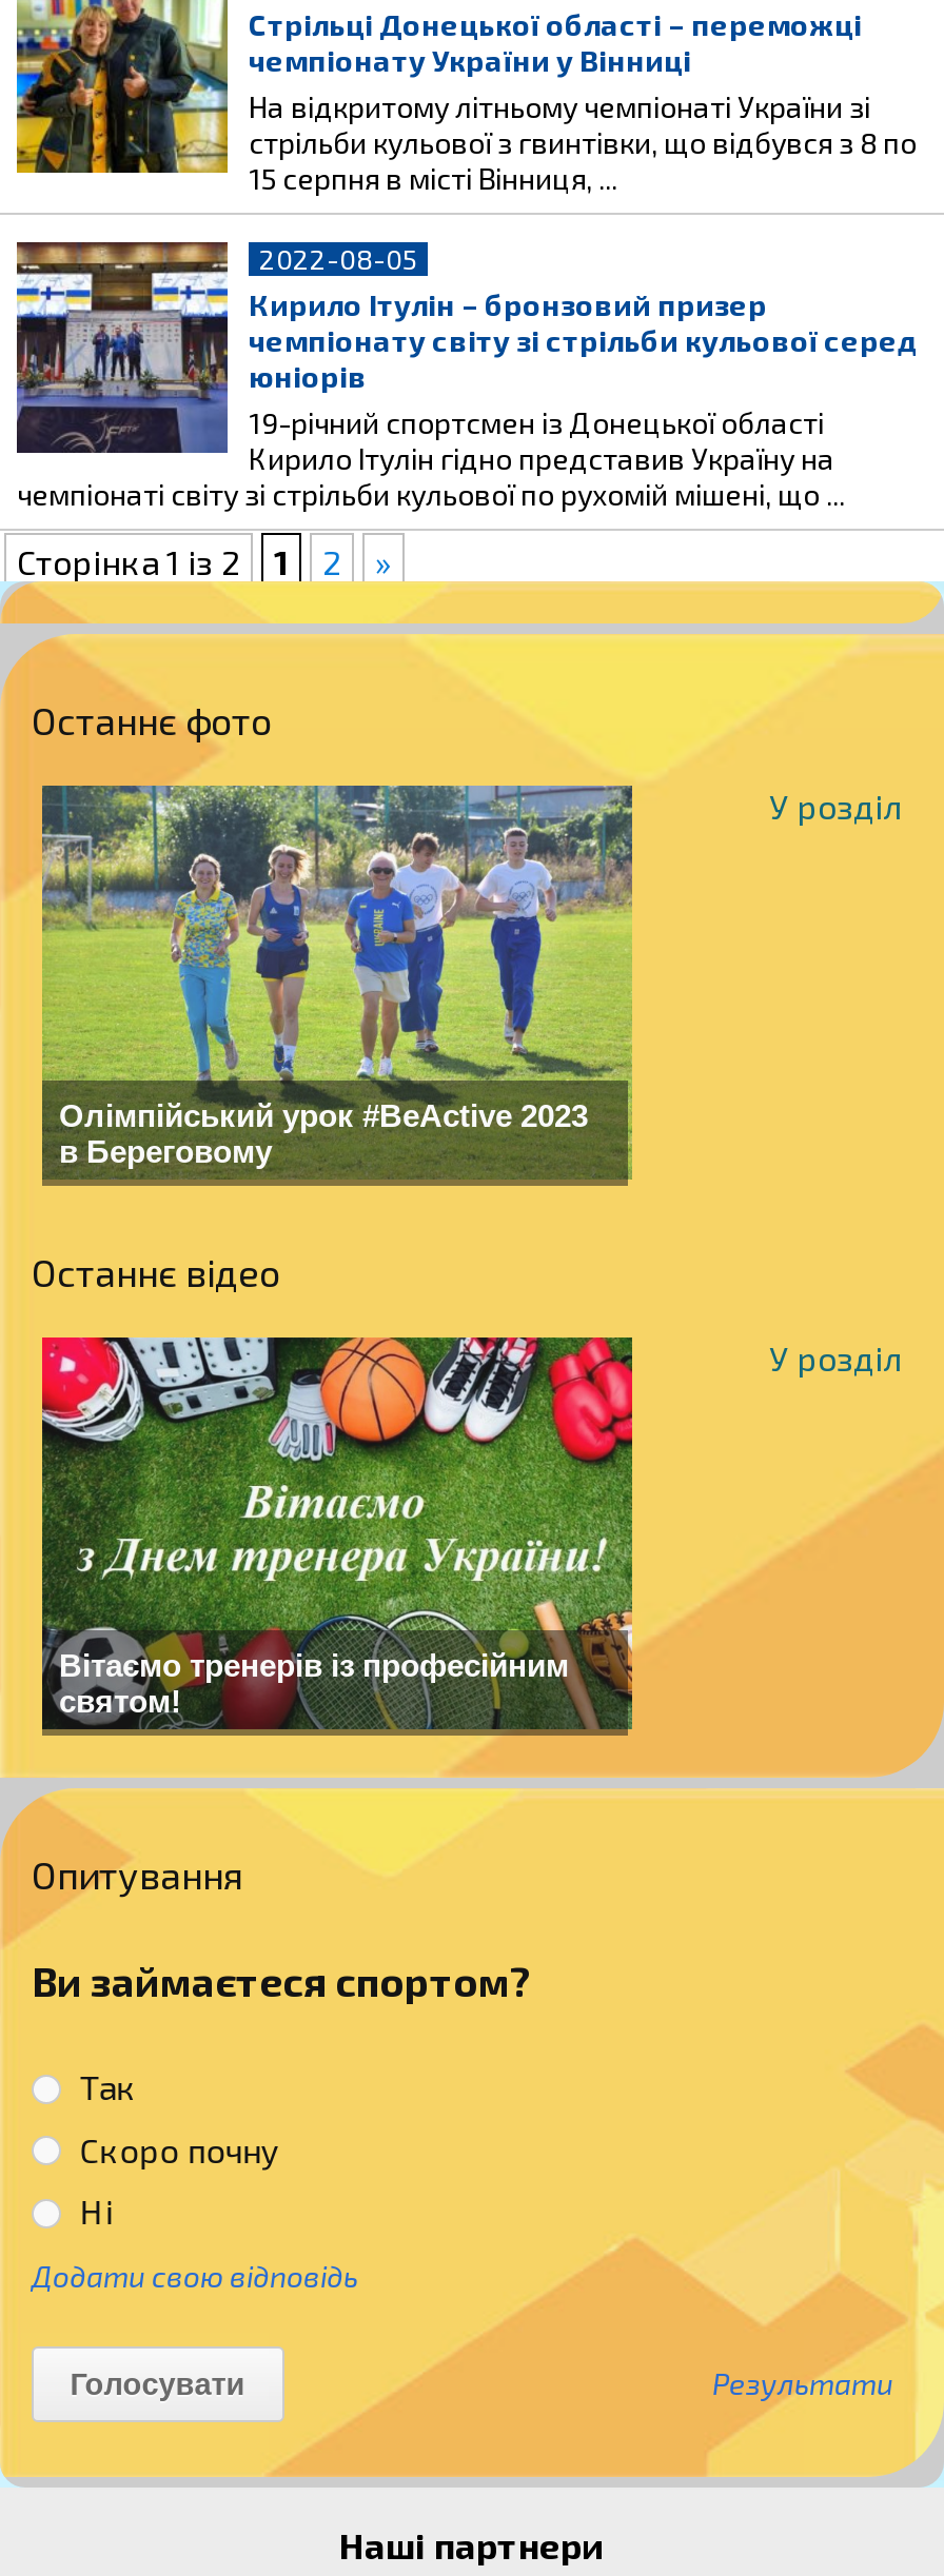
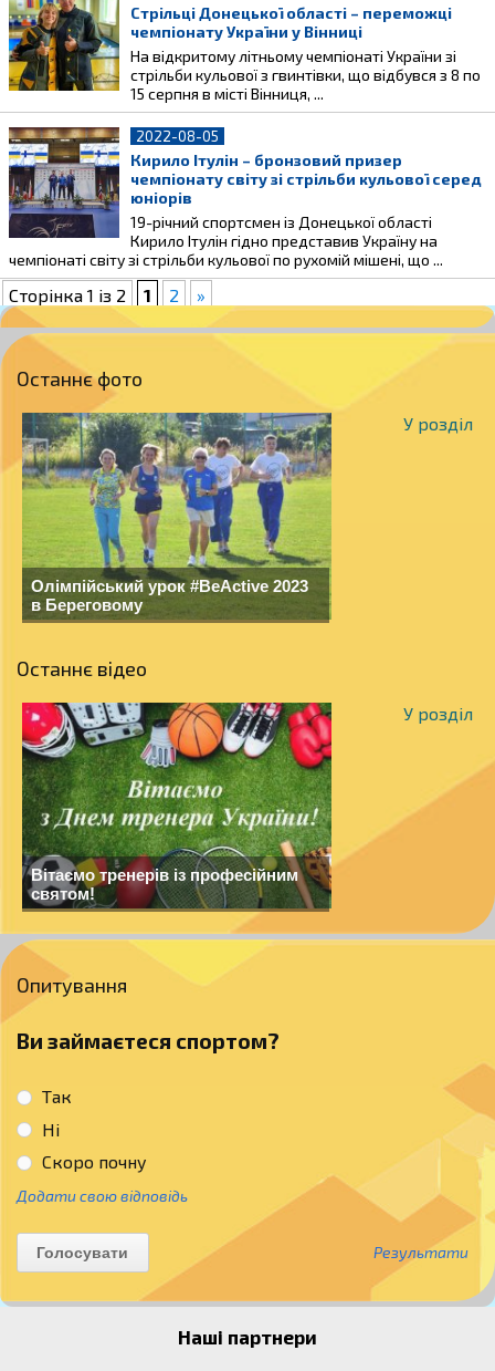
moved down: Скоро почну

moved up: Ні
